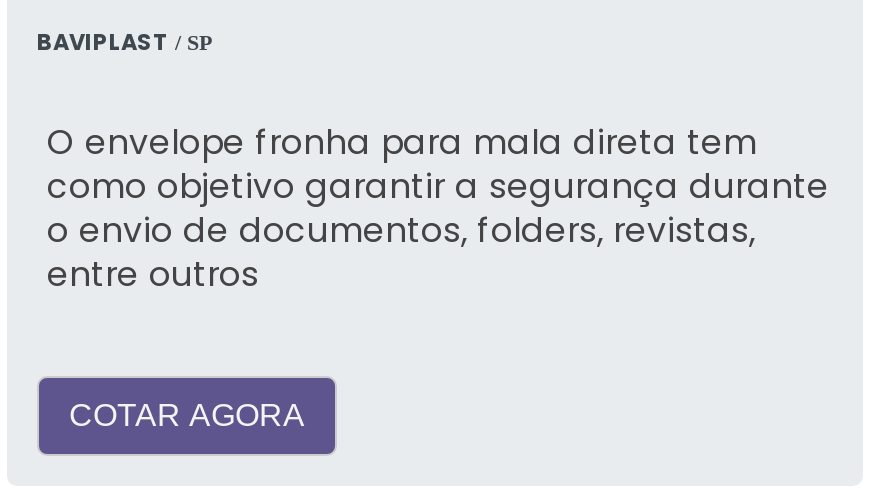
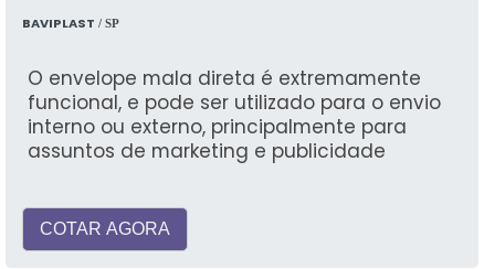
- O envelope fronha para mala direta tem
- como objetivo garantir a segurança durante
- o envio de documentos, folders, revistas,
- entre outros
+ O envelope mala direta é extremamente
+ funcional, e pode ser utilizado para o envio
+ interno ou externo, principalmente para
+ assuntos de marketing e publicidade
